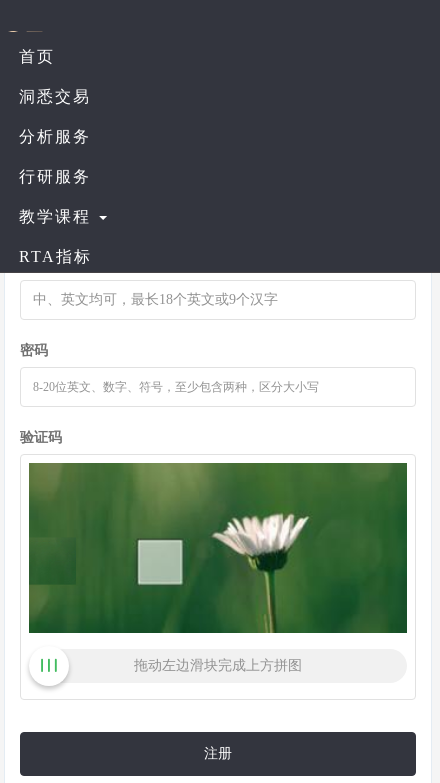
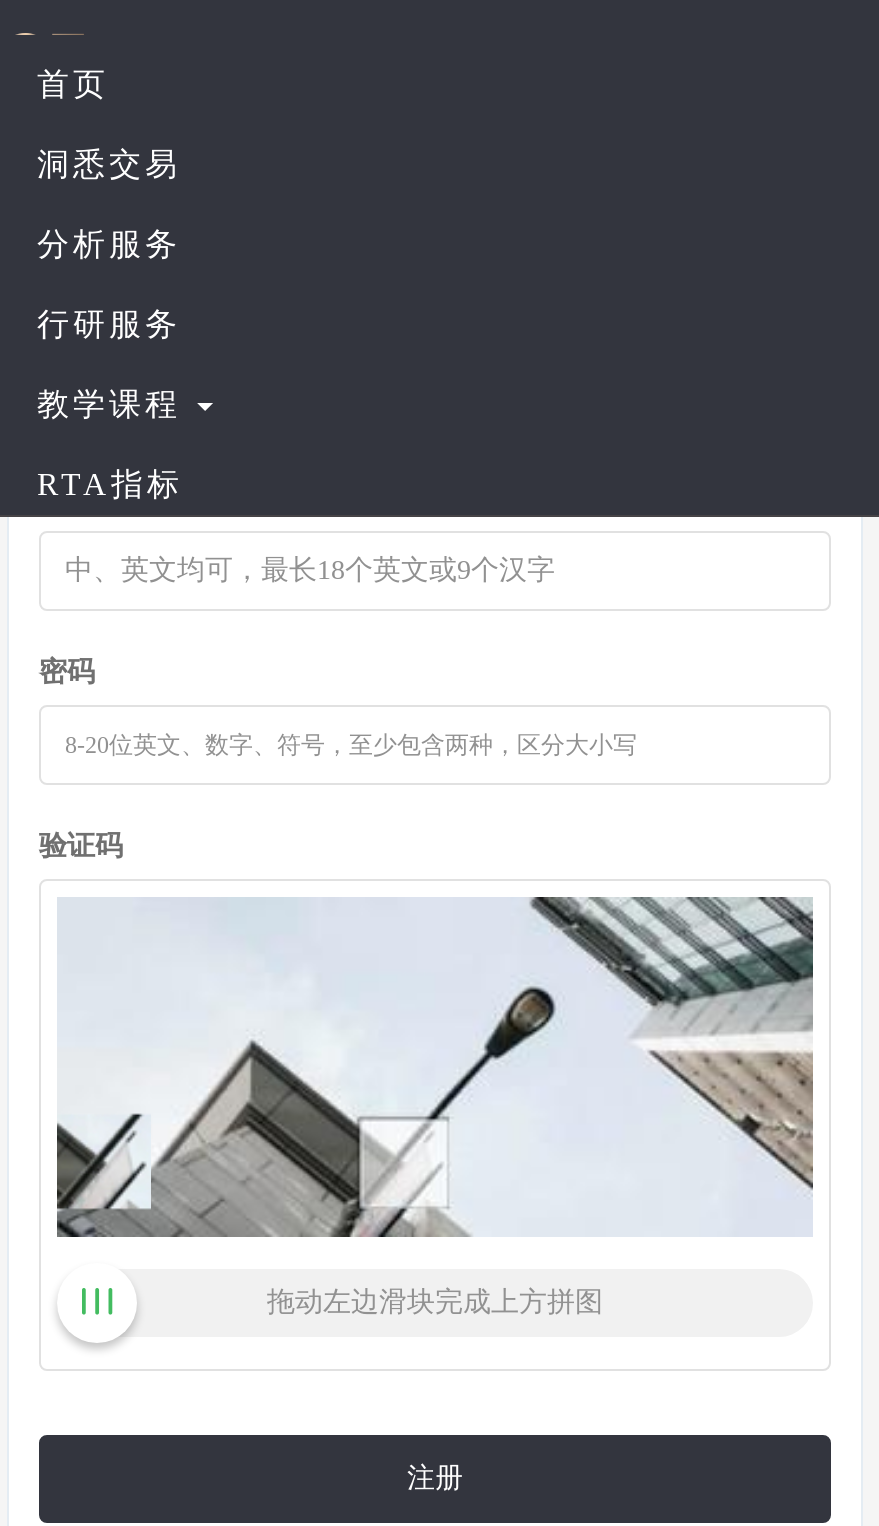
- [image]
+ [image]
